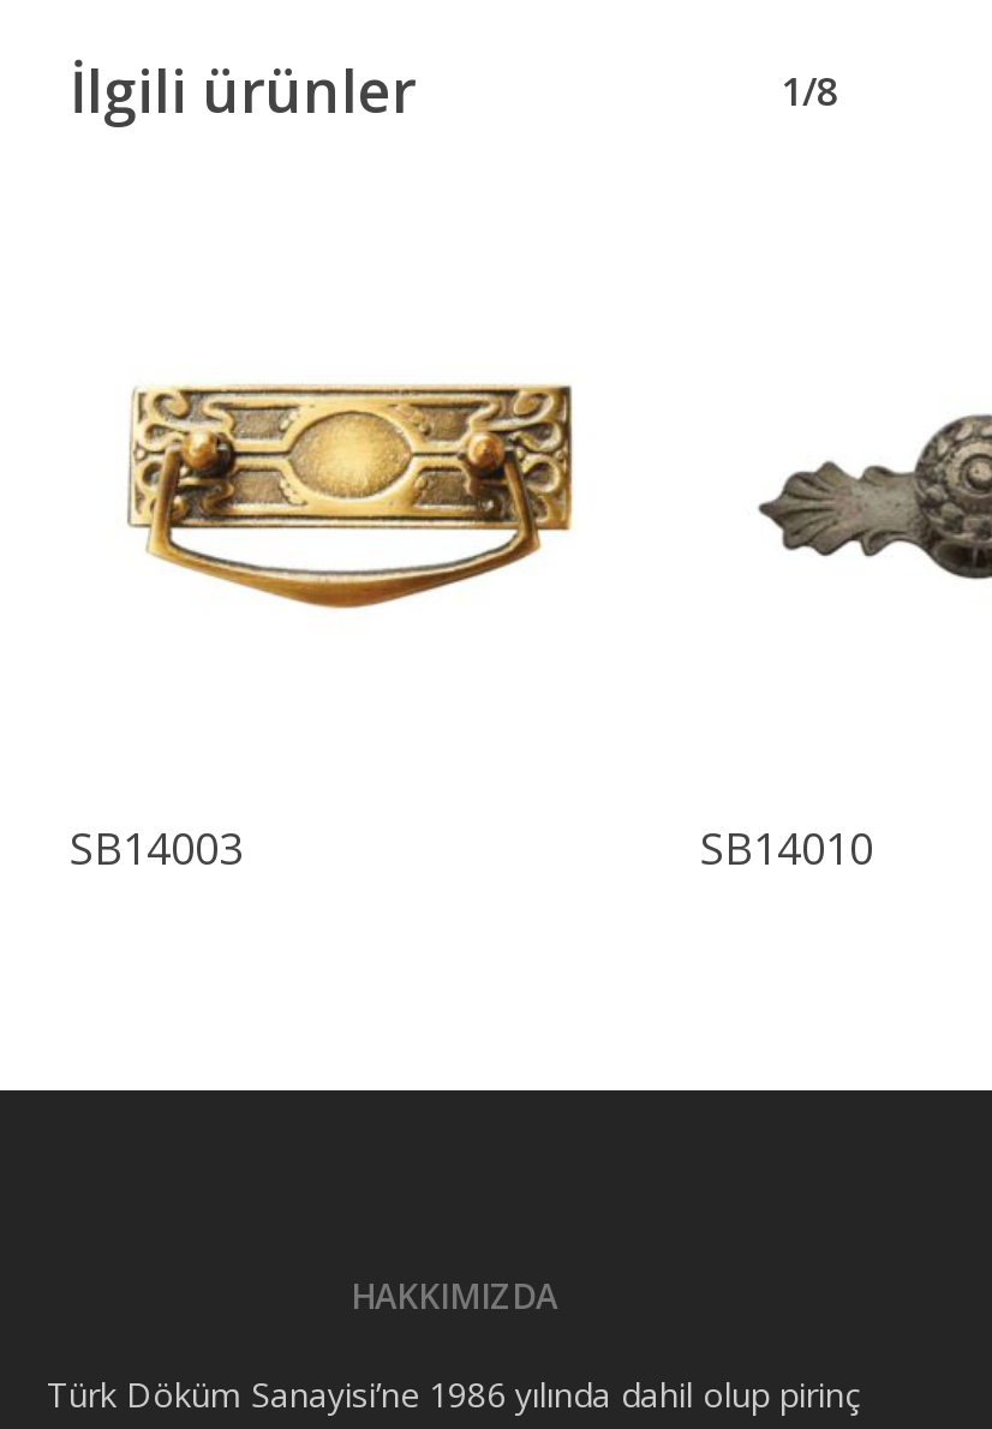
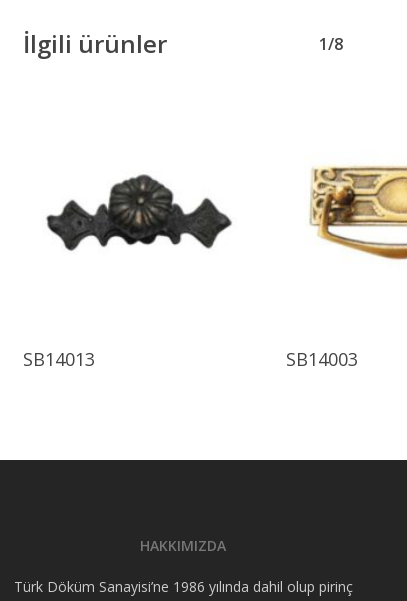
- [image]
+ [image]

- [image]
+ [image]

- SB14003
+ SB14013

- SB14010
+ SB14003
